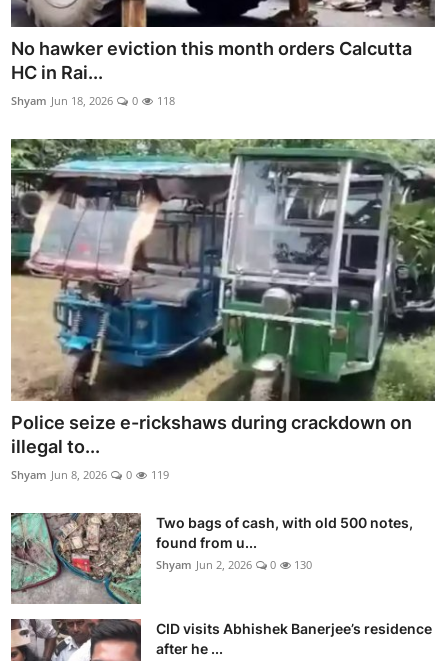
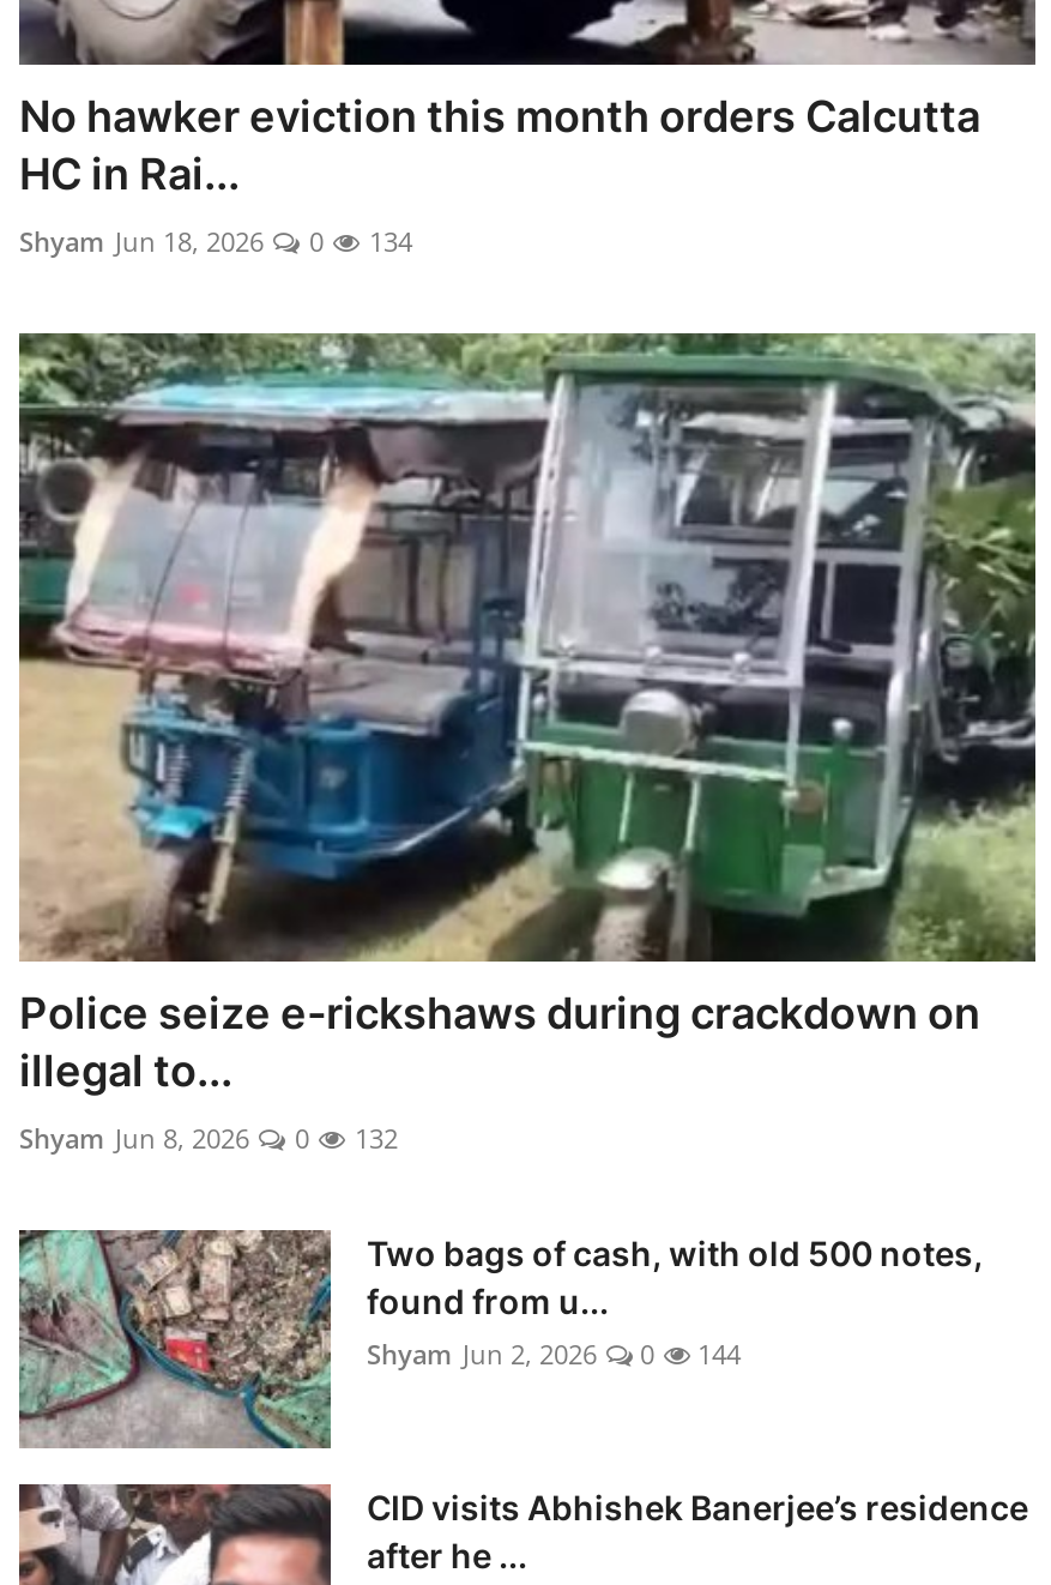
- Shyam Jun 18, 2026 0 118
+ Shyam Jun 18, 2026 0 134

- Shyam Jun 8, 2026 0 119
+ Shyam Jun 8, 2026 0 132

- Shyam Jun 2, 2026 0 130
+ Shyam Jun 2, 2026 0 144
